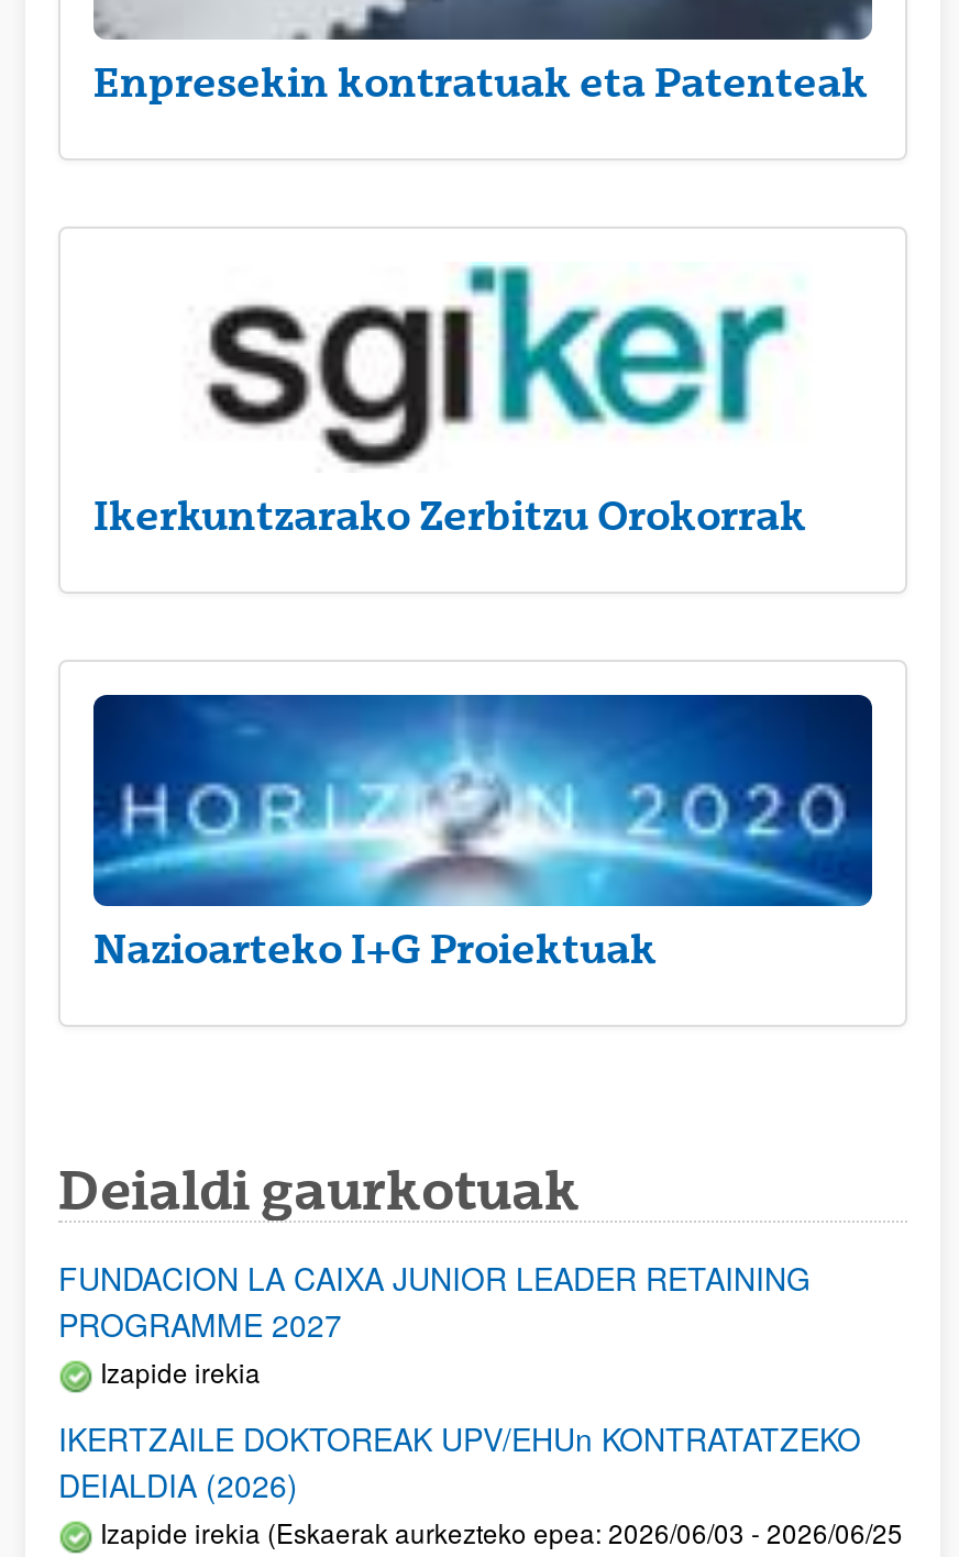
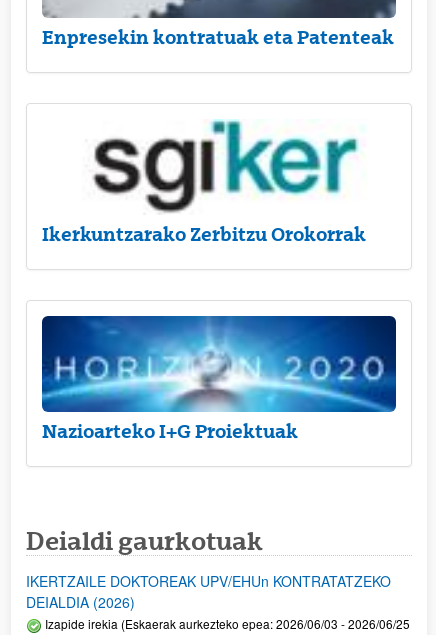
- FUNDACION LA CAIXA JUNIOR LEADER RETAINING
- PROGRAMME 2027
- Izapide irekia
